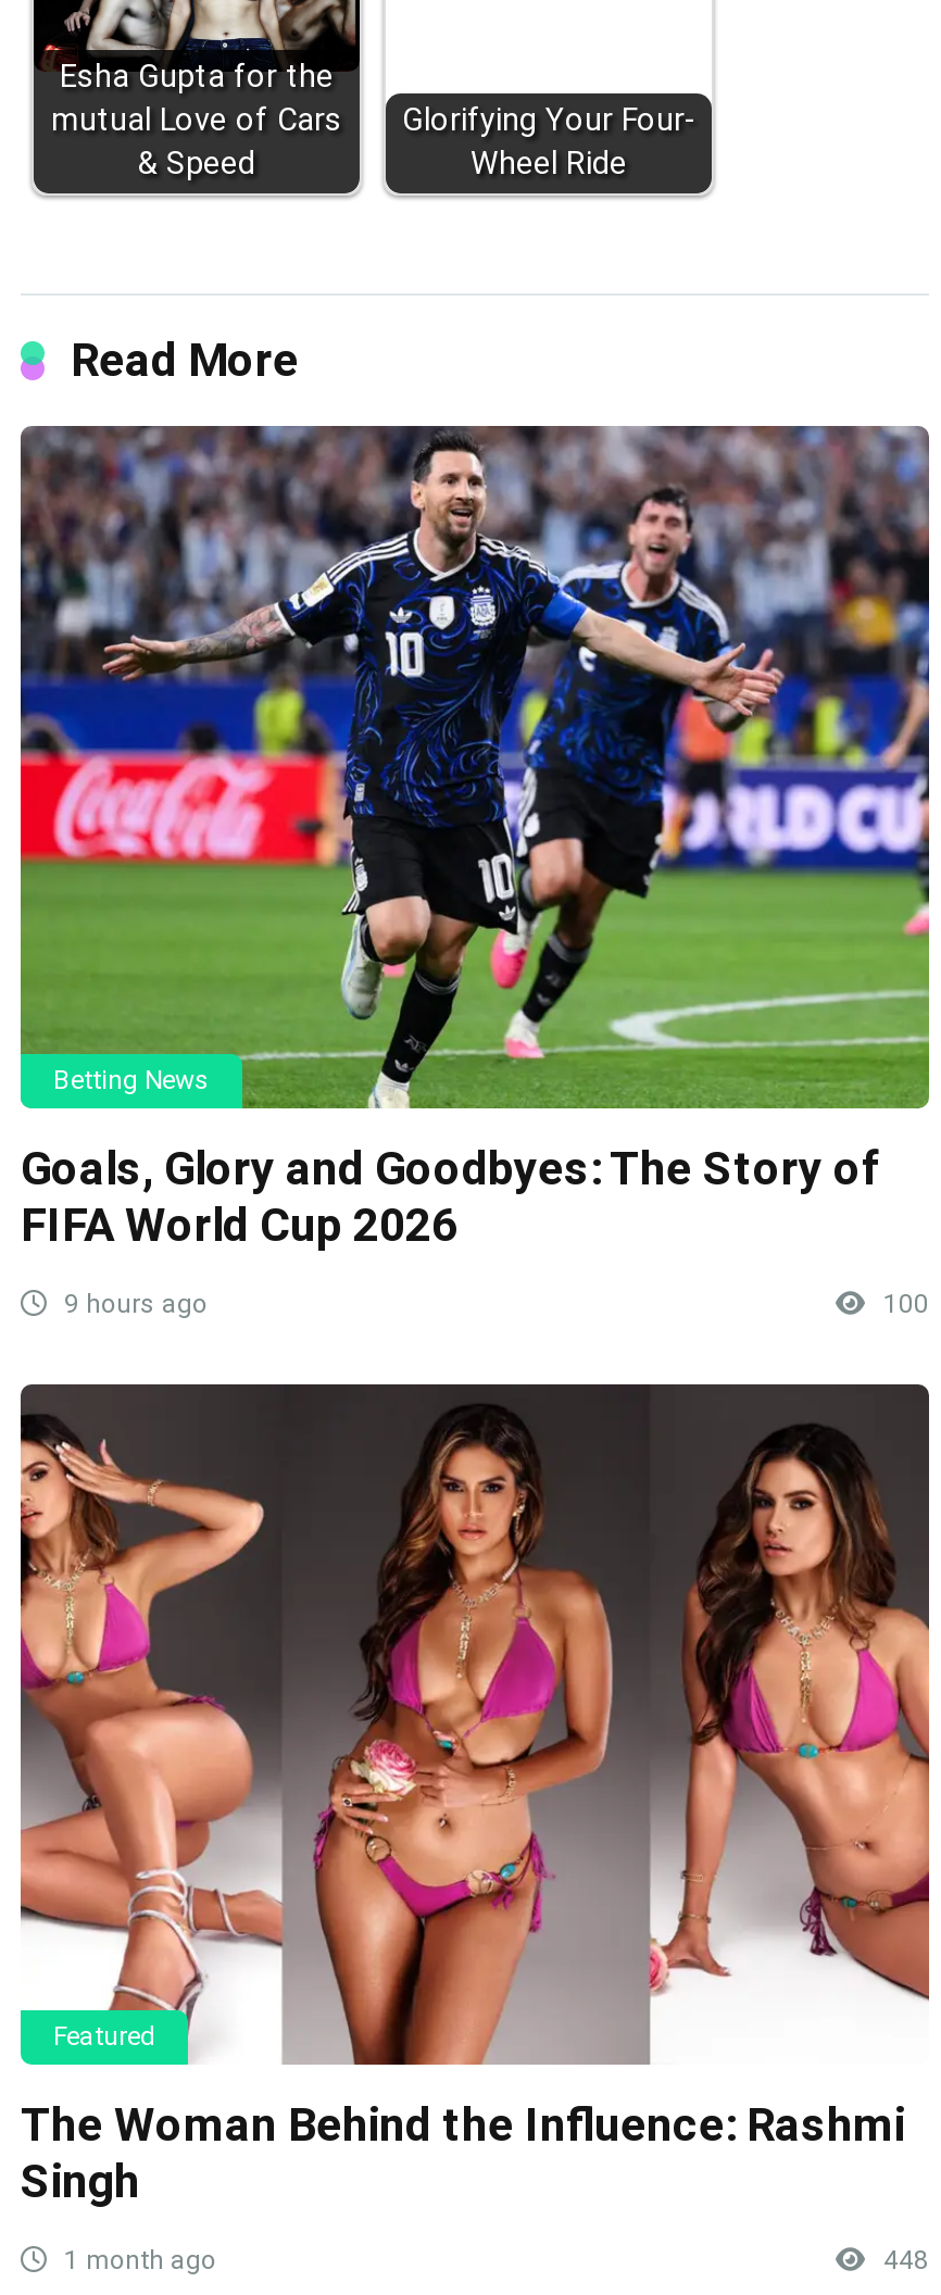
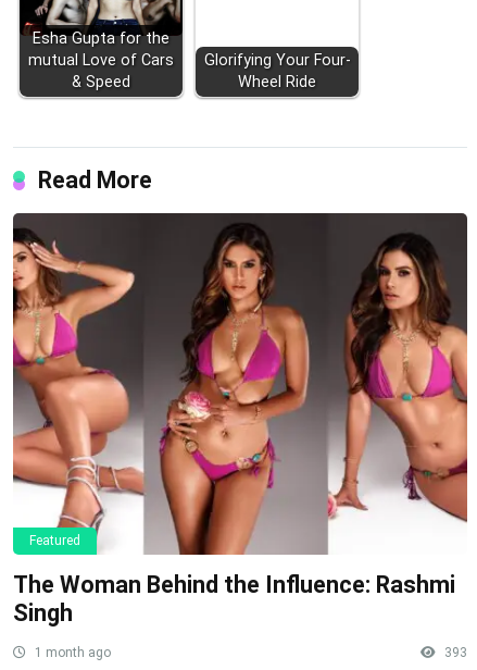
- [image]
- Betting News
- Goals, Glory and Goodbyes: The Story of
- FIFA World Cup 2026
- 9 hours ago
- 100

- 448
+ 393
